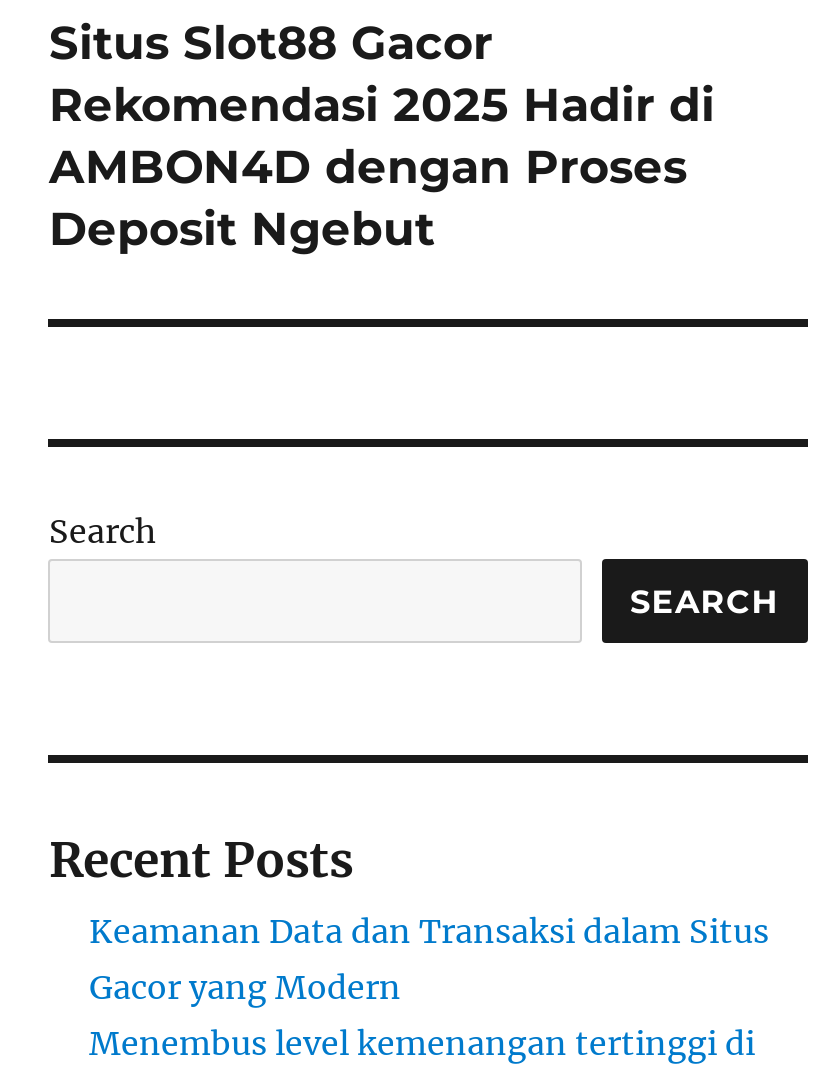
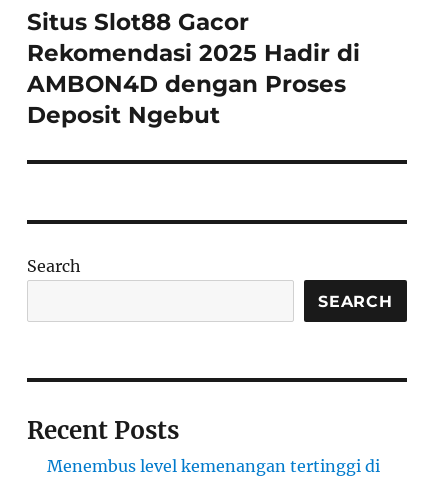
- Keamanan Data dan Transaksi dalam Situs
- Gacor yang Modern
